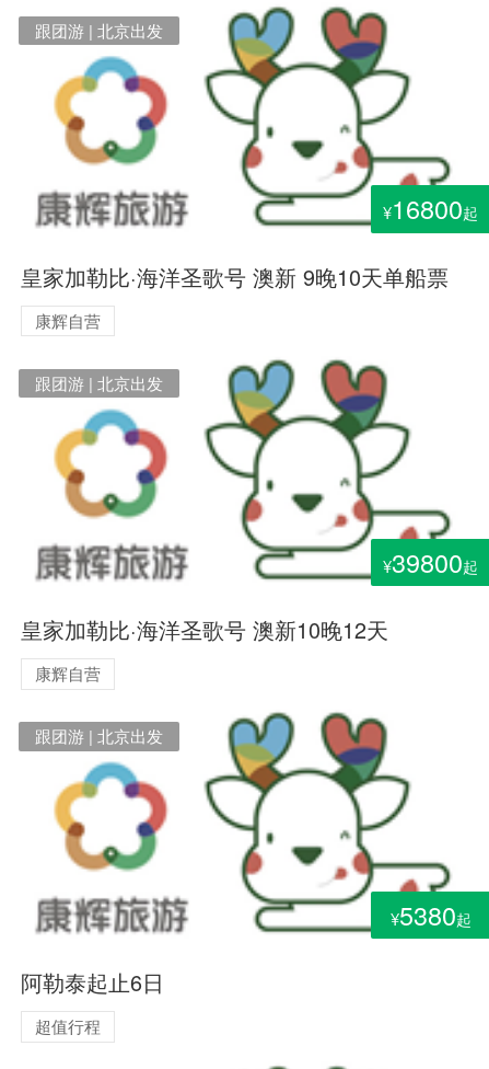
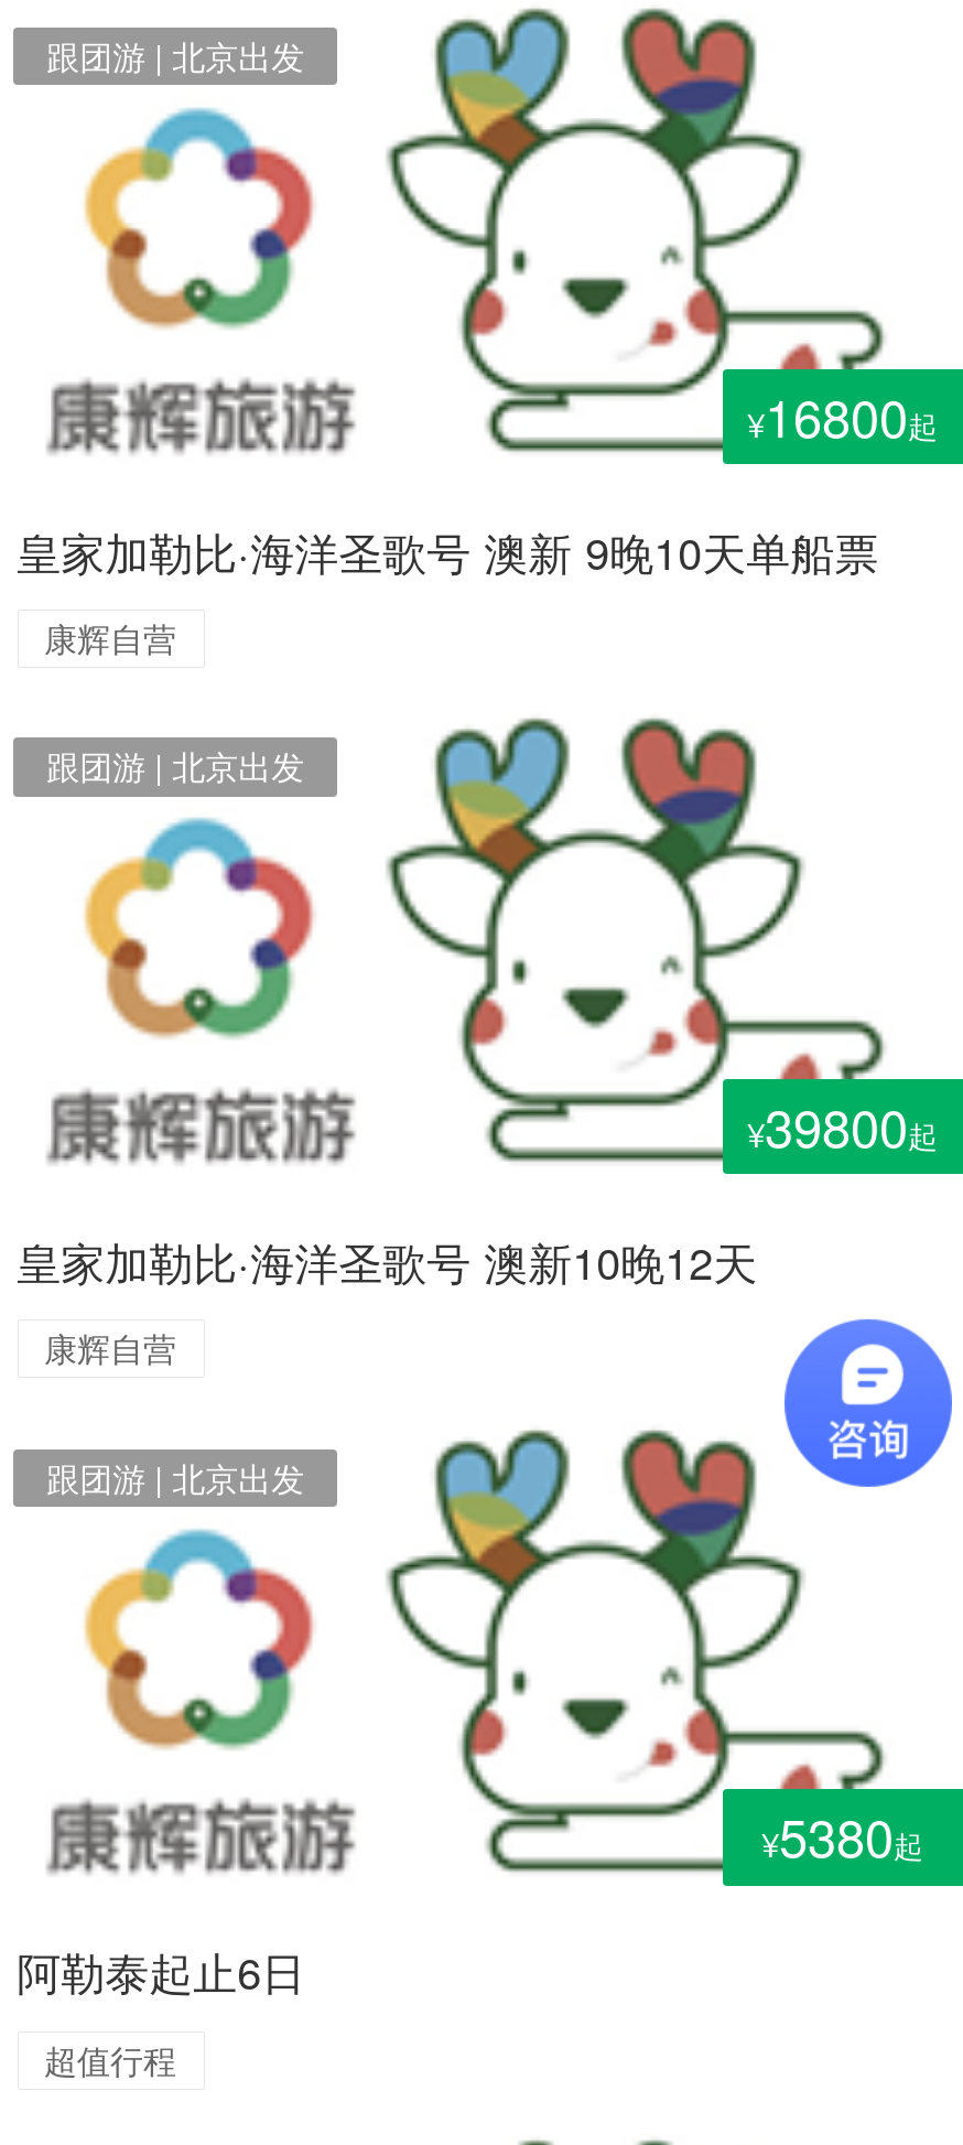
+ [image]
